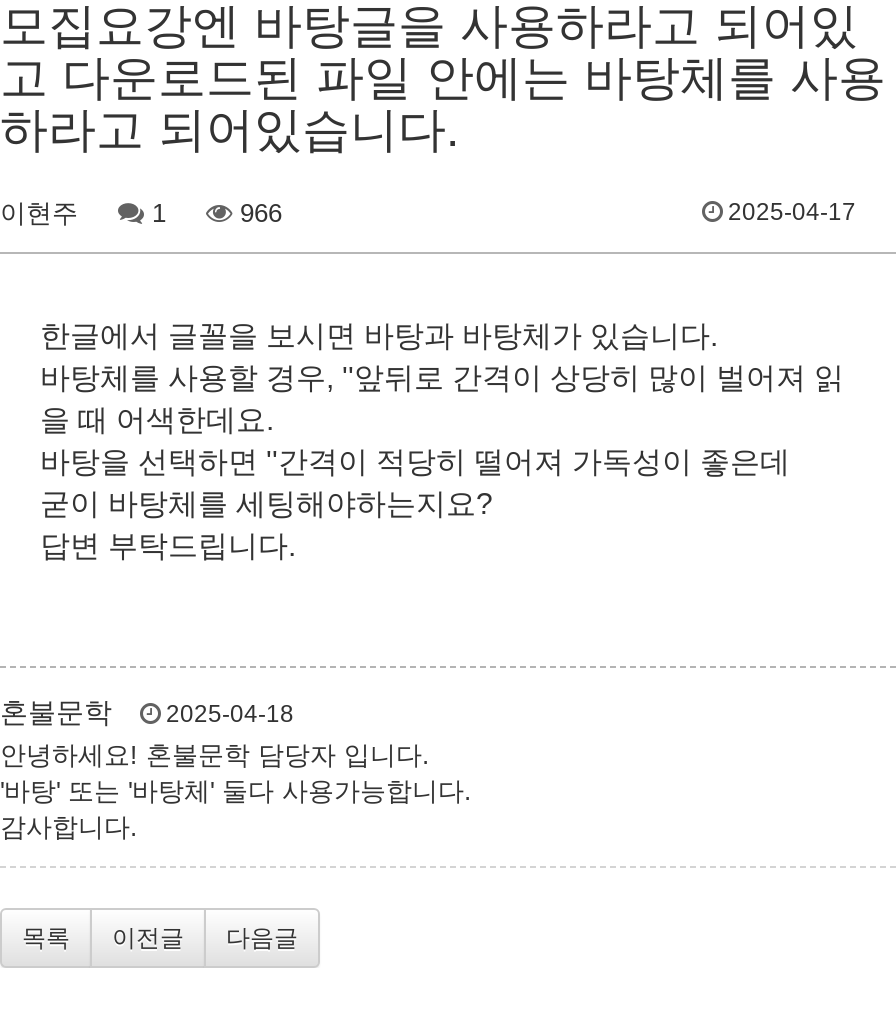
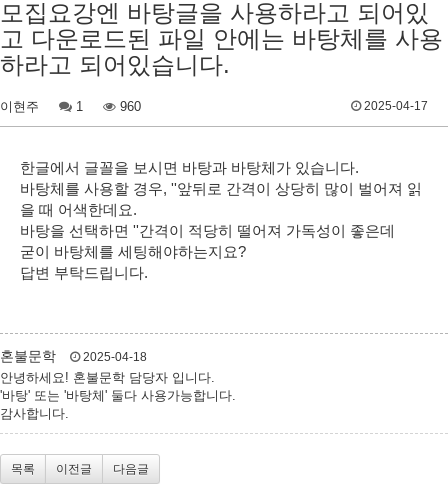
- 966
+ 960
